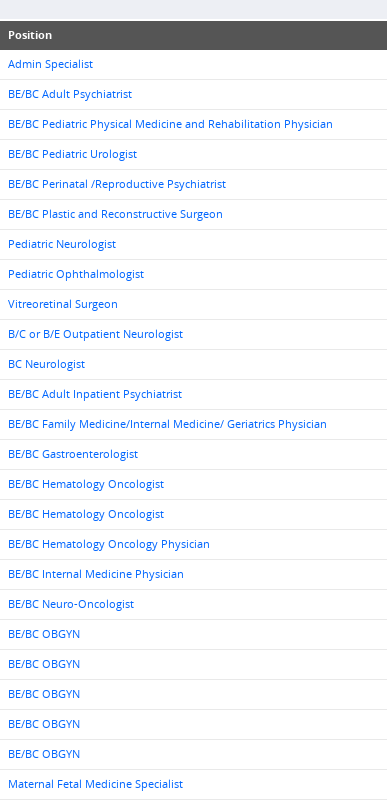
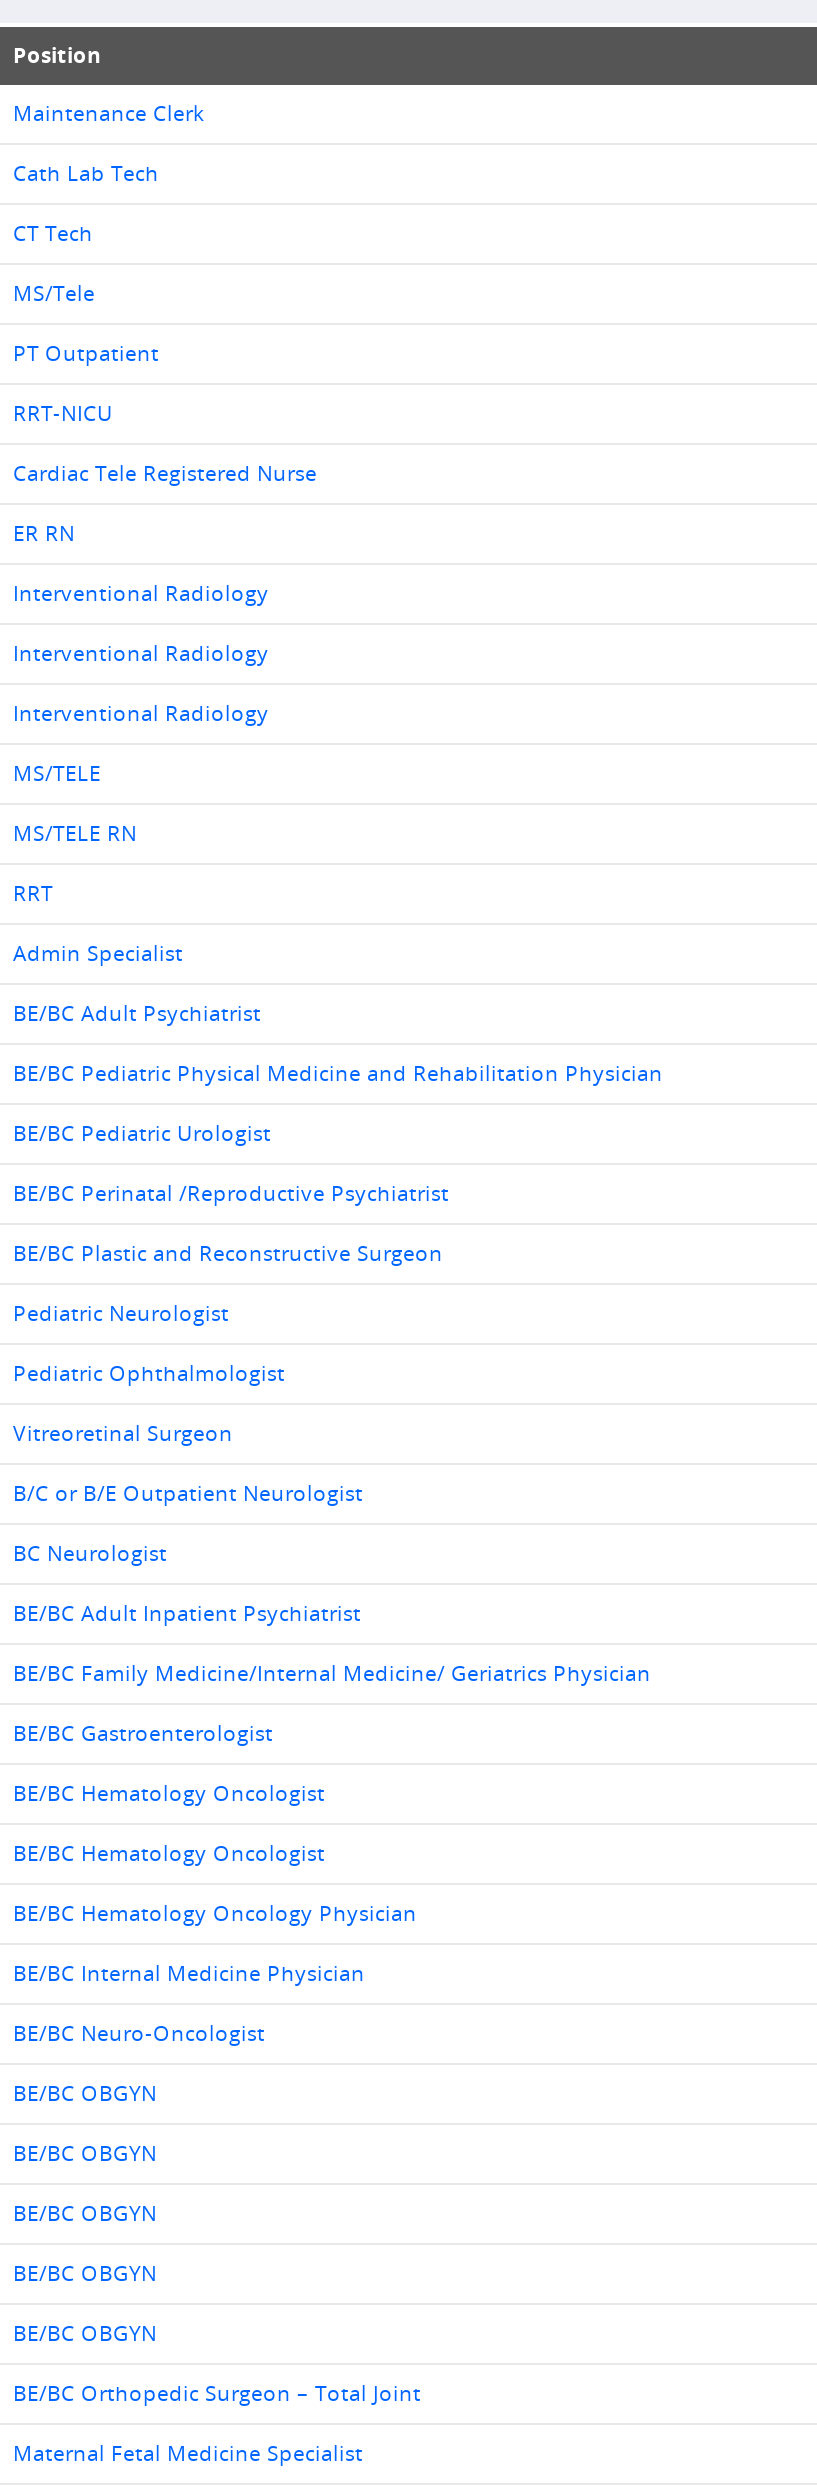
+ Maintenance Clerk
+ Cath Lab Tech
+ CT Tech
+ MS/Tele
+ PT Outpatient
+ RRT-NICU
+ Cardiac Tele Registered Nurse
+ ER RN
+ Interventional Radiology
+ Interventional Radiology
+ Interventional Radiology
+ MS/TELE
+ MS/TELE RN
+ RRT

+ BE/BC Orthopedic Surgeon – Total Joint
